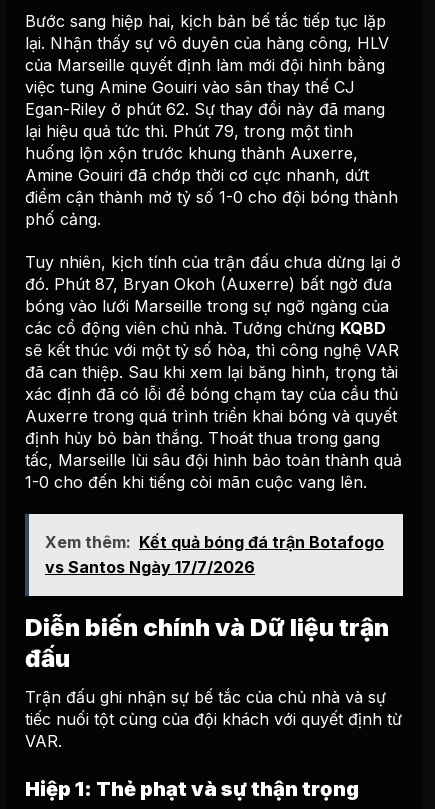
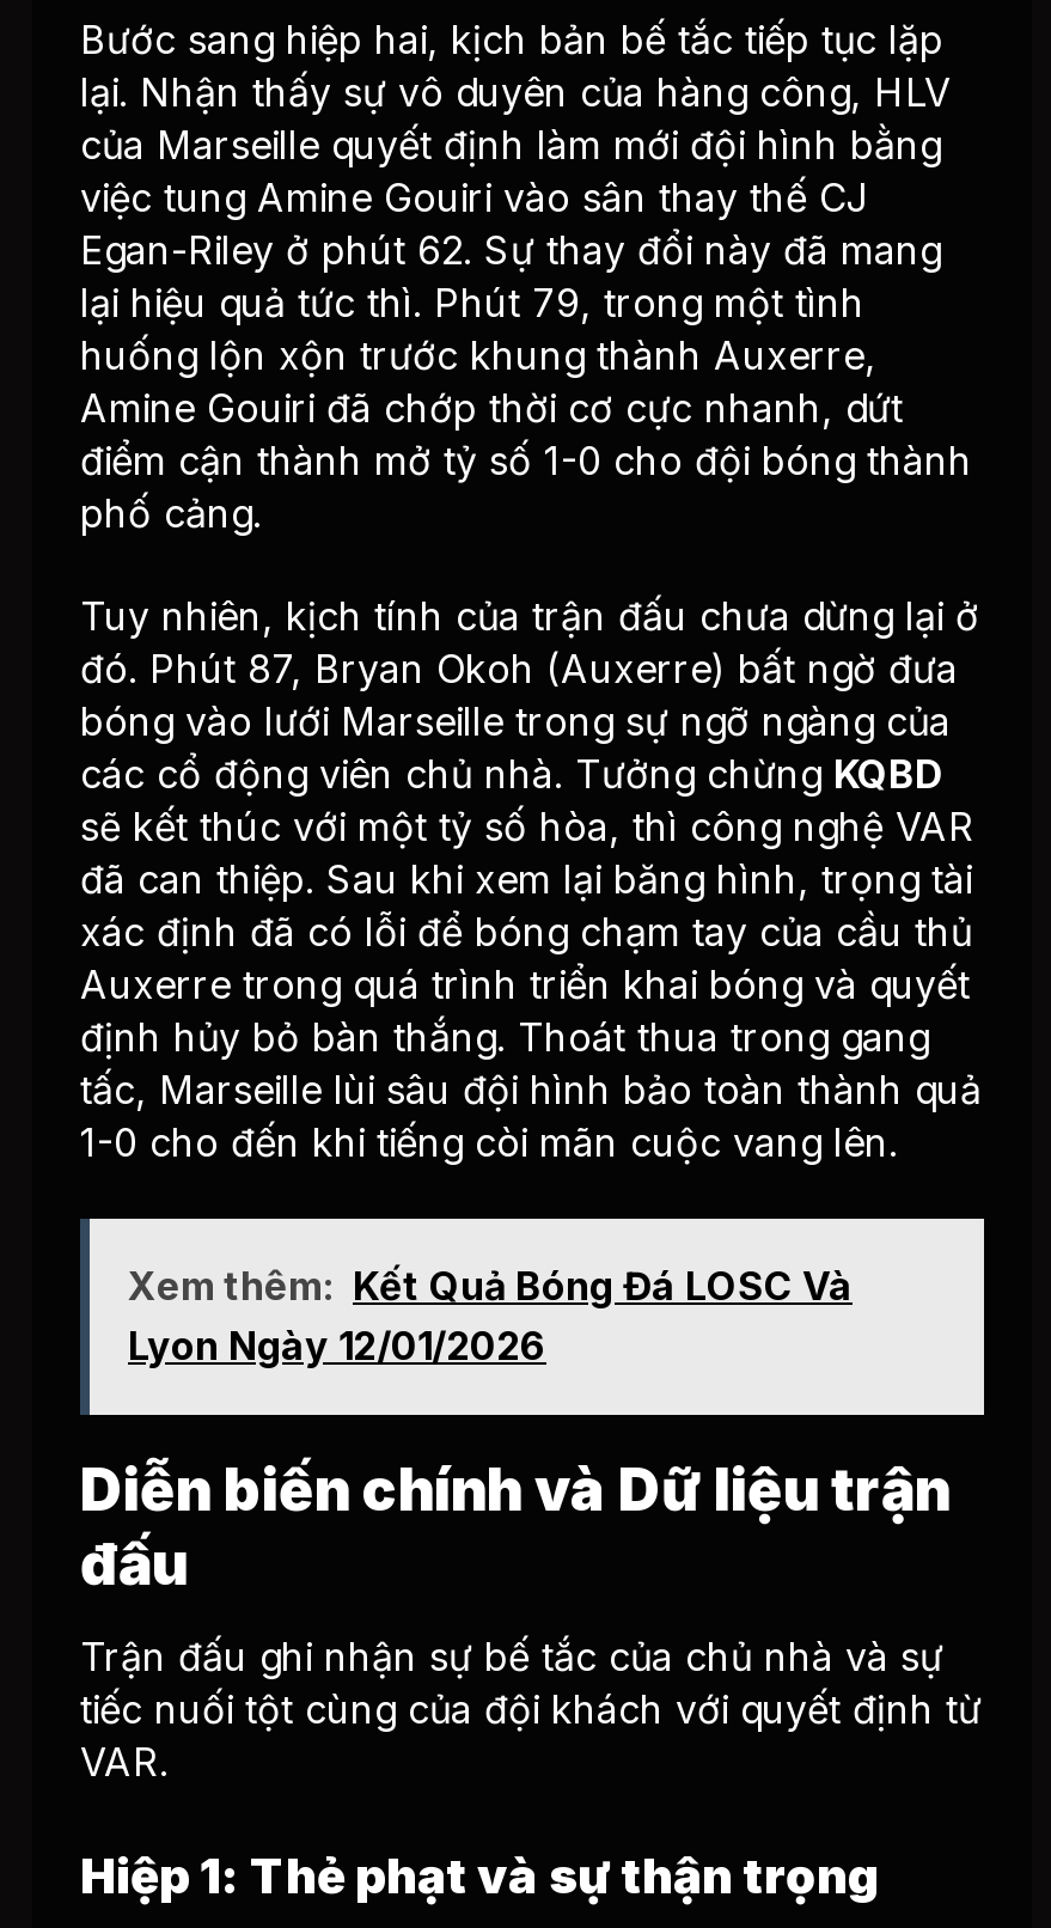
- Xem thêm: Kết quả bóng đá trận Botafogo
- vs Santos Ngày 17/7/2026
+ Xem thêm: Kết Quả Bóng Đá LOSC Và
+ Lyon Ngày 12/01/2026
